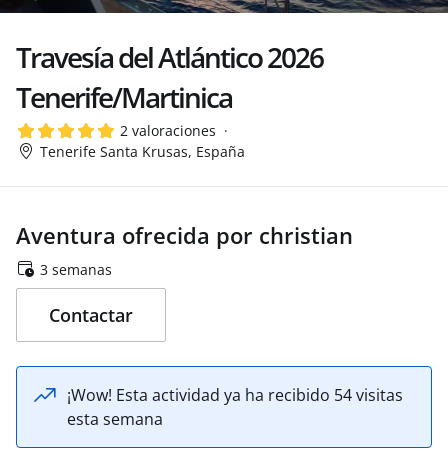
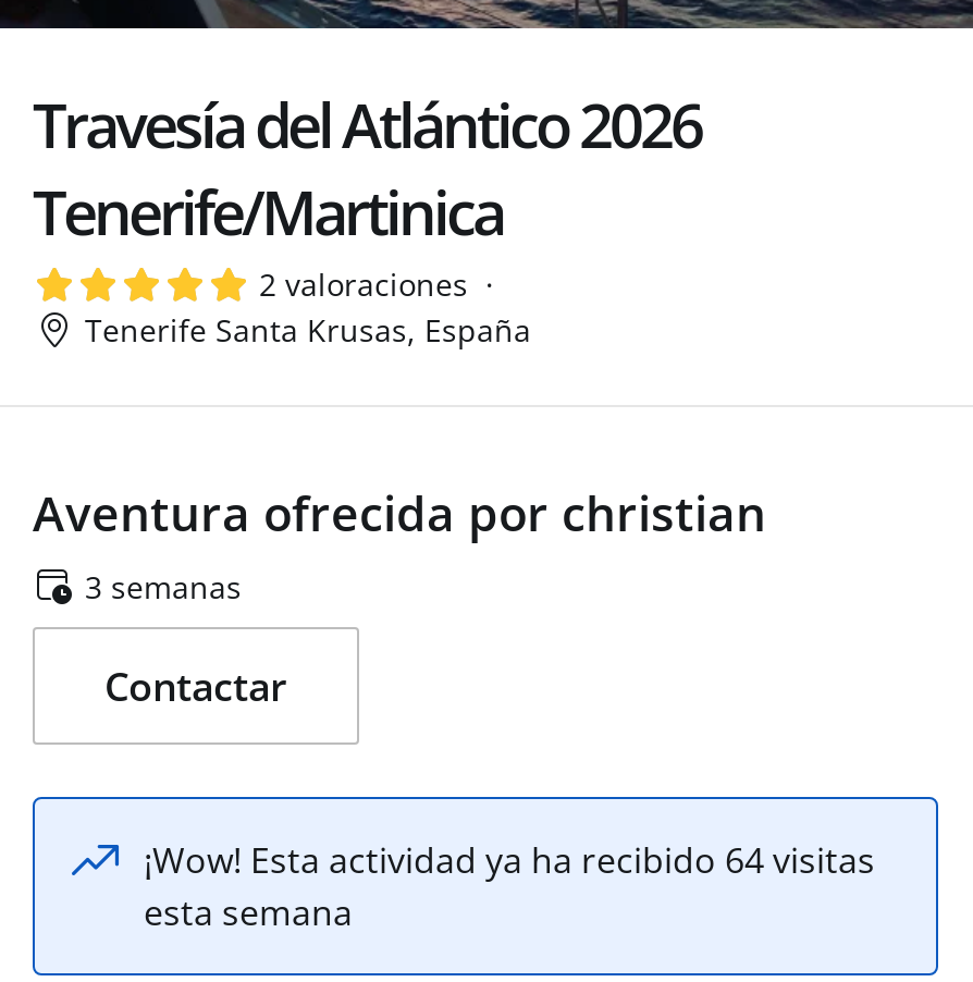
- ¡Wow! Esta actividad ya ha recibido 54 visitas
+ ¡Wow! Esta actividad ya ha recibido 64 visitas
